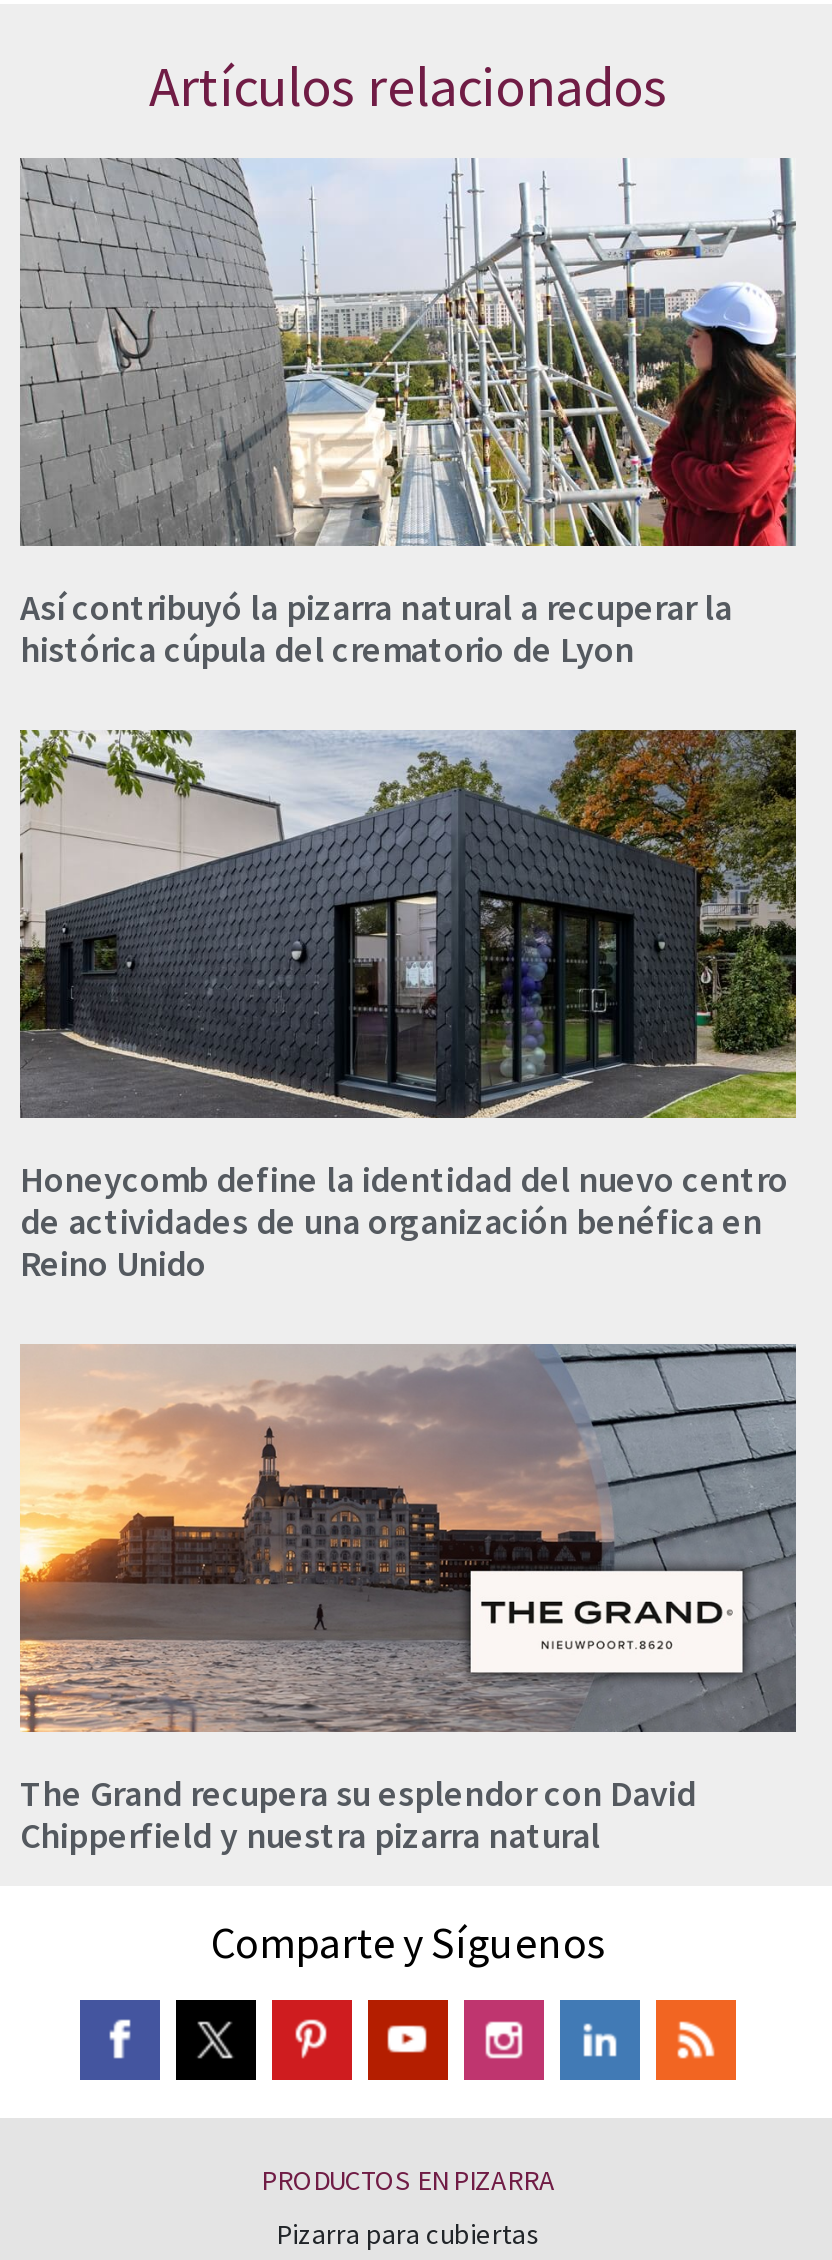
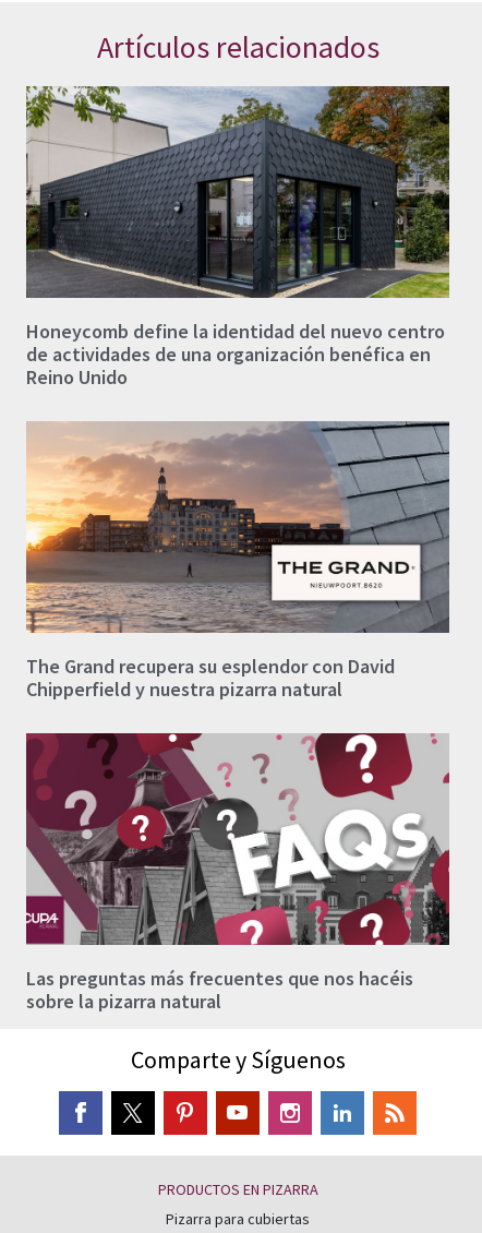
- [image]
- Así contribuyó la pizarra natural a recuperar la
- histórica cúpula del crematorio de Lyon

moved up: [image] | Honeycomb define la identidad del nuevo centro | de actividades de una organización benéfica en | Reino Unido | The Grand recupera su esplendor con David | Chipperfield y nuestra pizarra natural

+ [image]
+ Las preguntas más frecuentes que nos hacéis
+ sobre la pizarra natural
